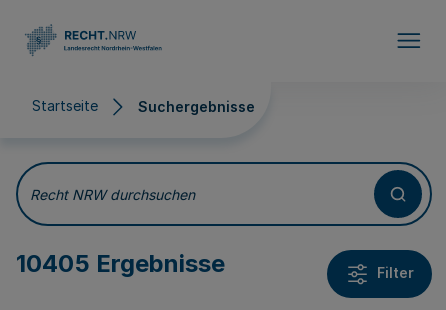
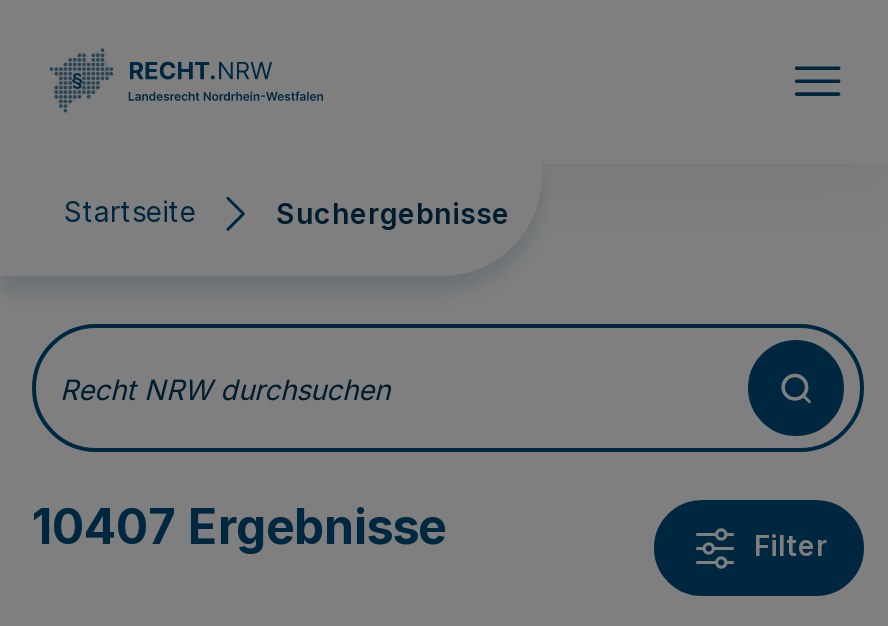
- 10405 Ergebnisse
+ 10407 Ergebnisse
